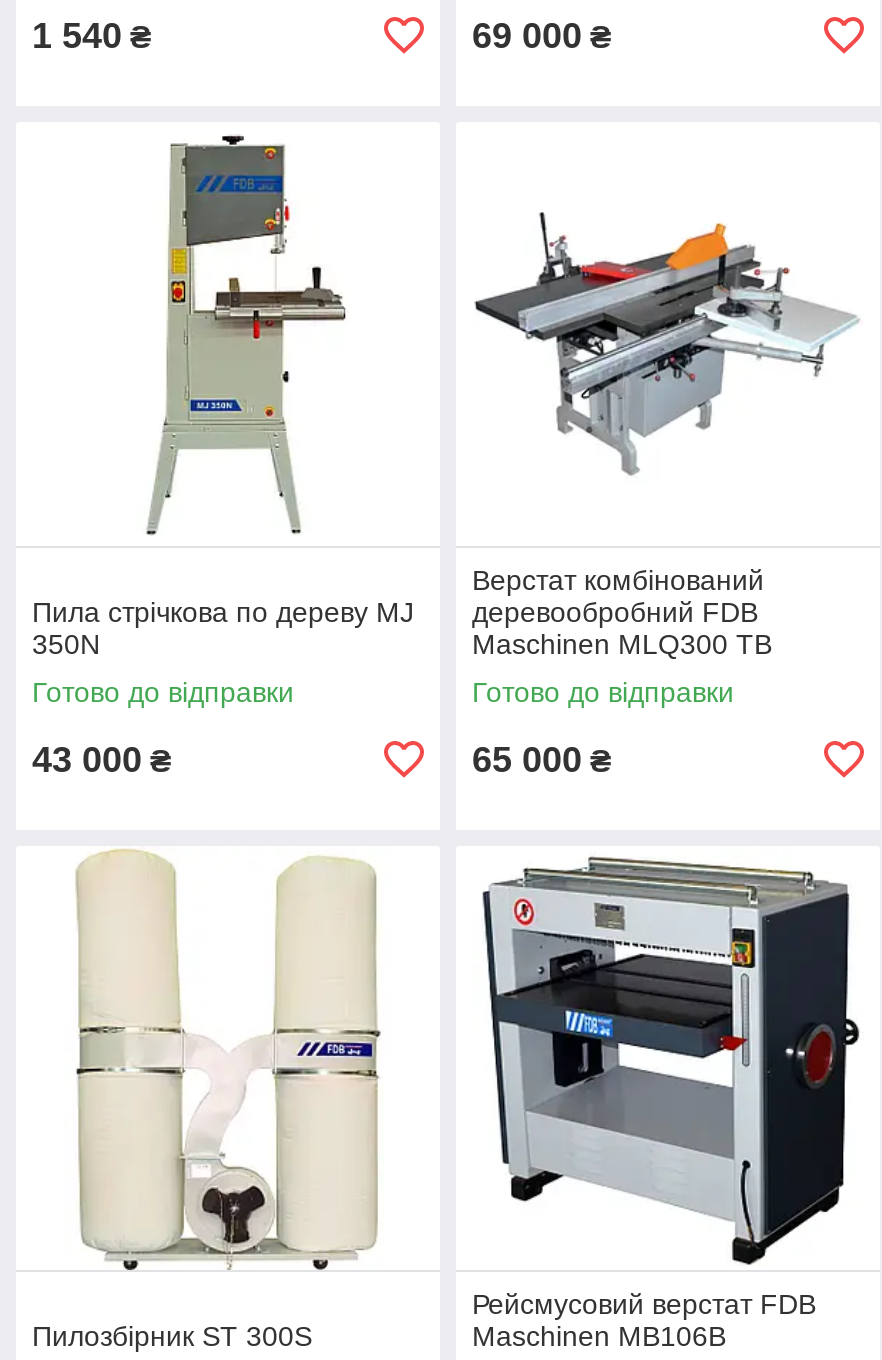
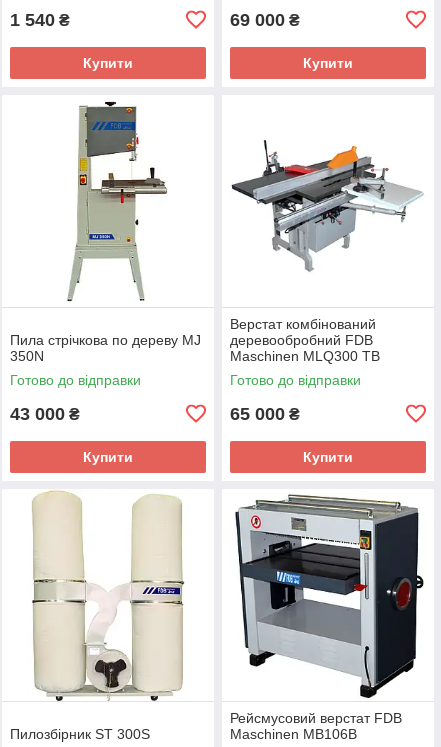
+ Купити

+ Купити

+ Купити

+ Купити
